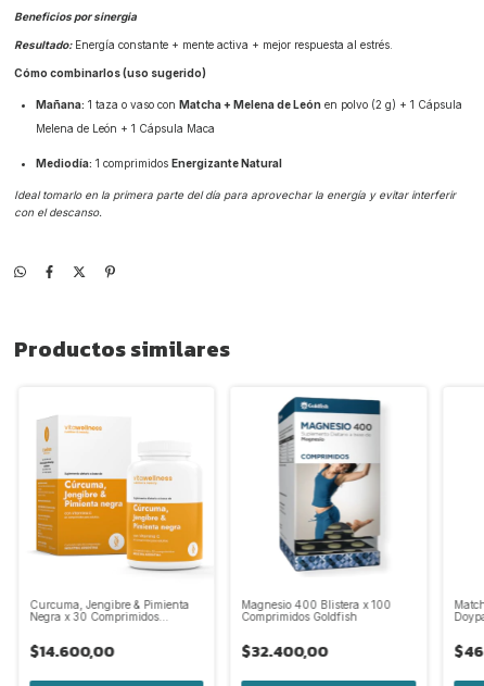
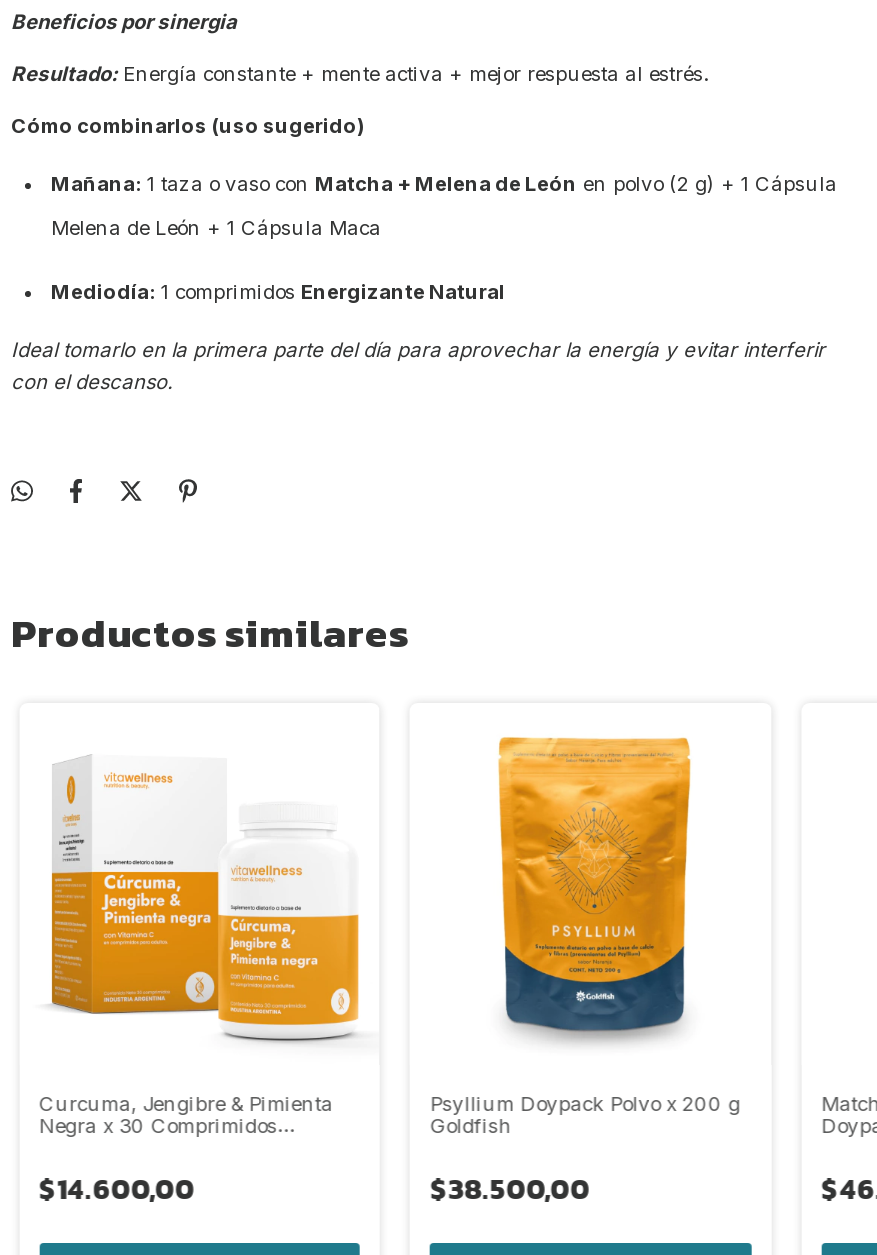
- [image]
- Magnesio 400 Blistera x 100
- Comprimidos Goldfish
+ [image]
+ Psyllium Doypack Polvo x 200 g
+ Goldfish

- $32.400,00
+ $38.500,00
